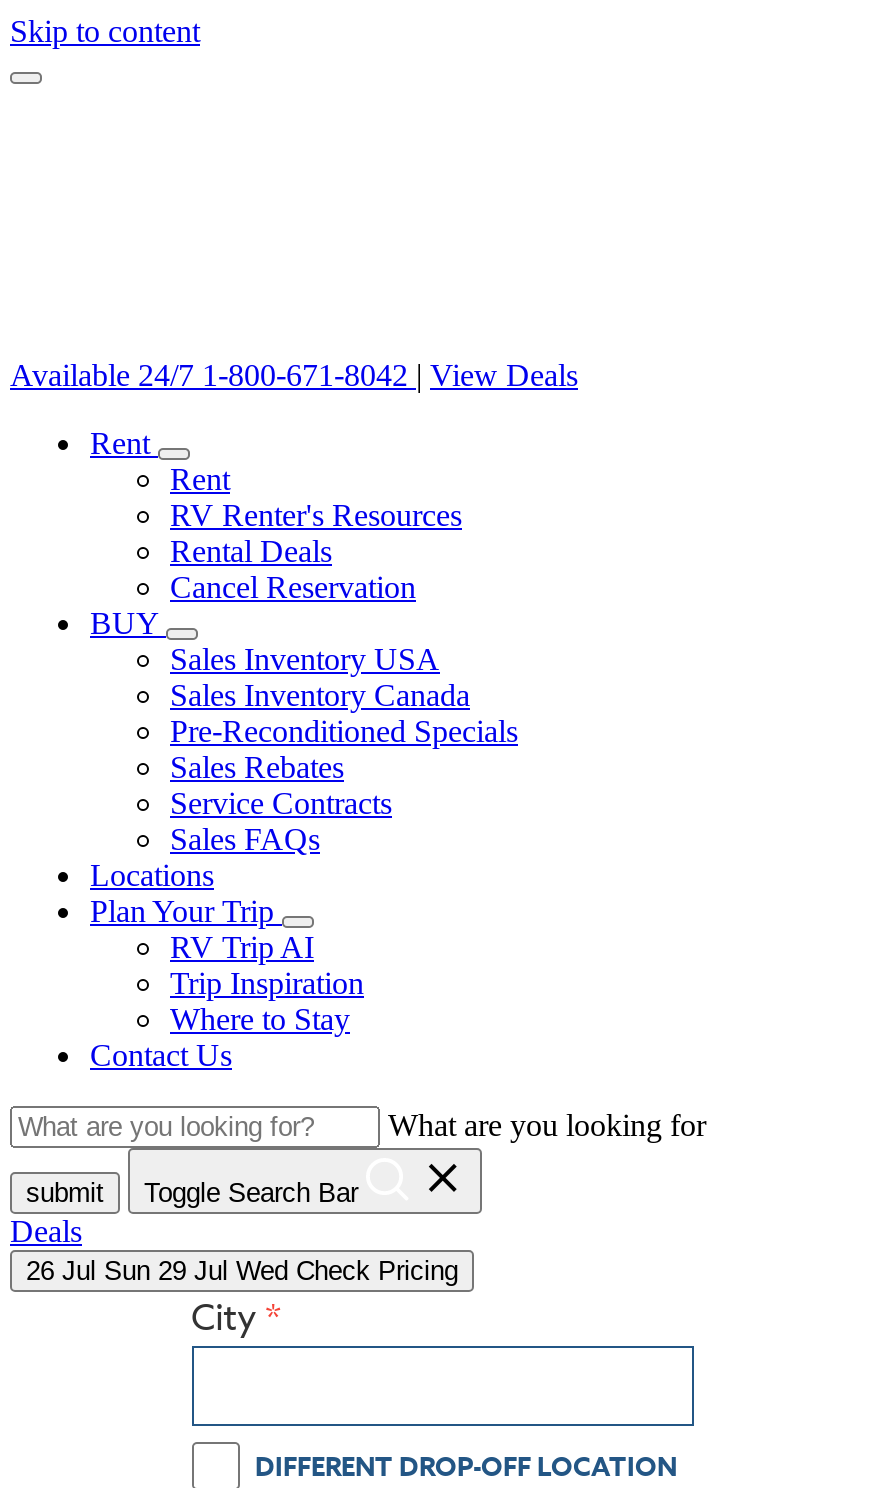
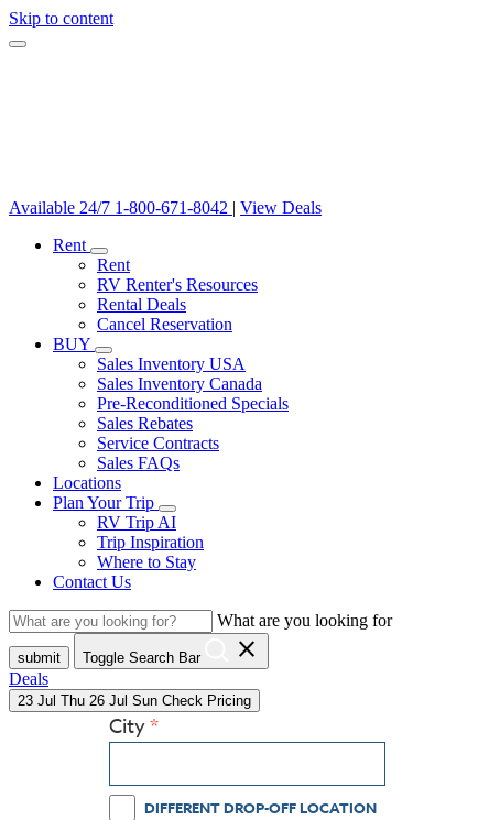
- 26 Jul Sun 29 Jul Wed Check Pricing
+ 23 Jul Thu 26 Jul Sun Check Pricing
